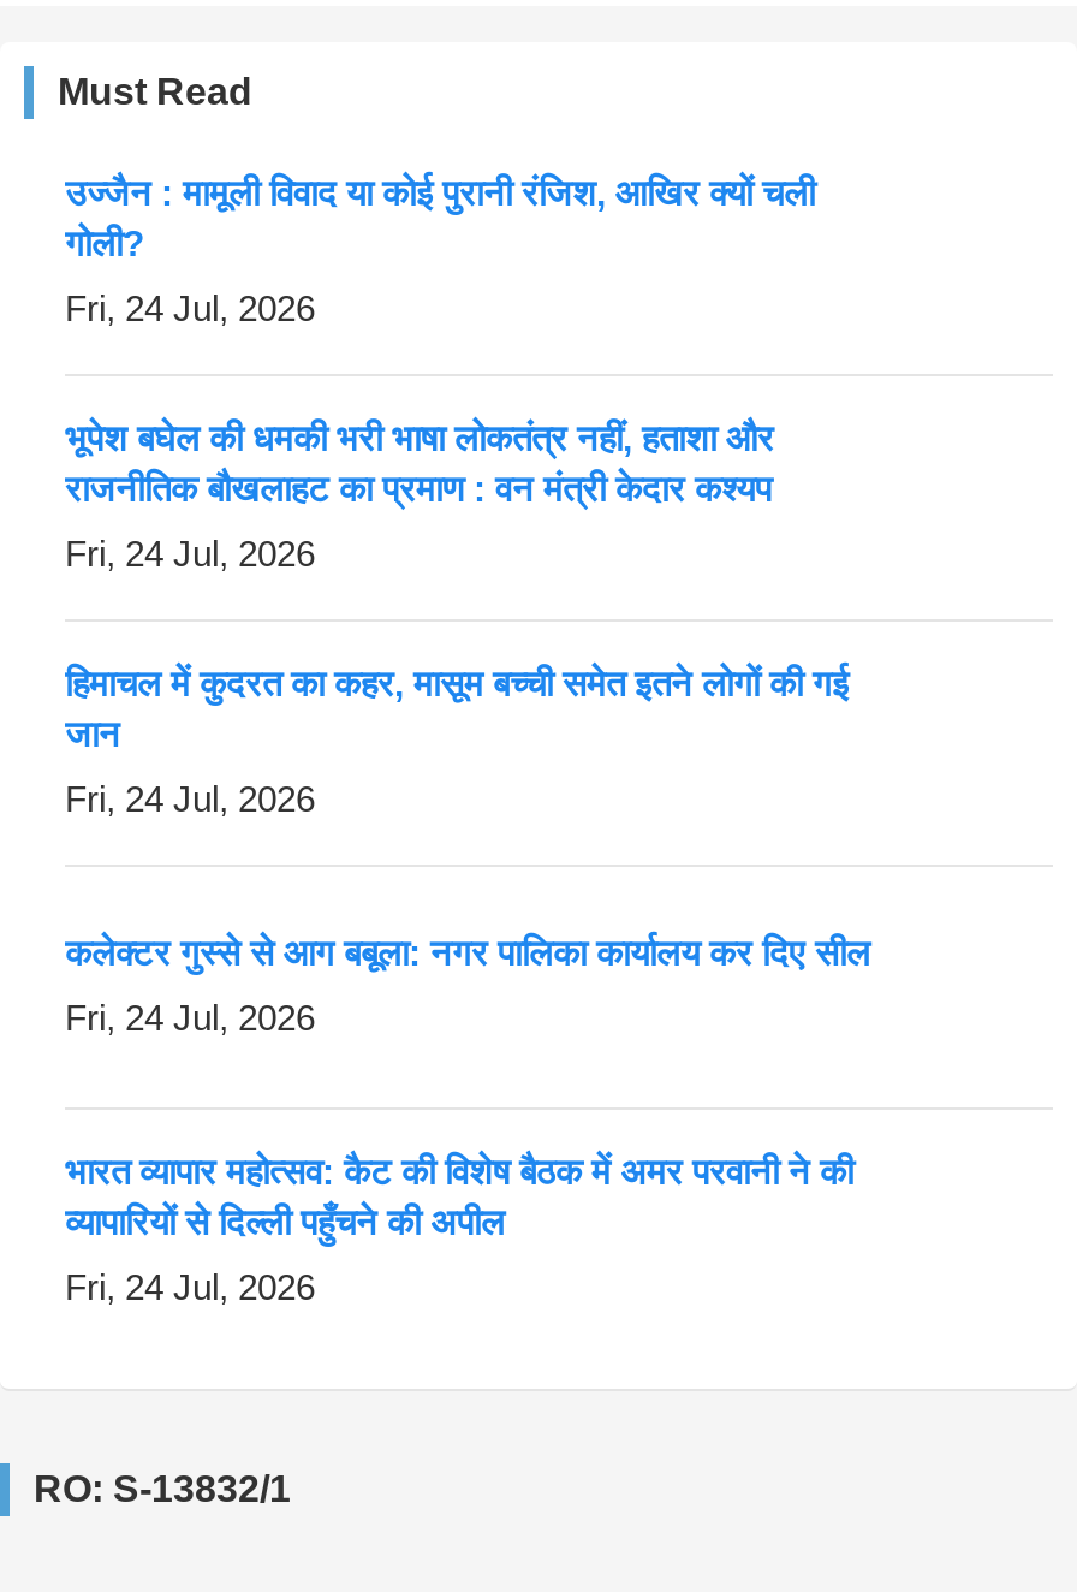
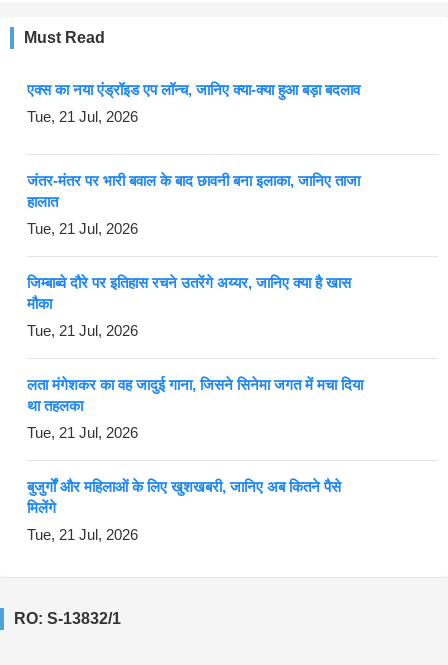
- उज्जैन : मामूली विवाद या कोई पुरानी रंजिश, आखिर क्यों चली
- गोली?
+ एक्स का नया एंड्रॉइड एप लॉन्च, जानिए क्या-क्या हुआ बड़ा बदलाव

- Fri, 24 Jul, 2026
+ Tue, 21 Jul, 2026

- भूपेश बघेल की धमकी भरी भाषा लोकतंत्र नहीं, हताशा और
- राजनीतिक बौखलाहट का प्रमाण : वन मंत्री केदार कश्यप
+ जंतर-मंतर पर भारी बवाल के बाद छावनी बना इलाका, जानिए ताजा
+ हालात

- Fri, 24 Jul, 2026
+ Tue, 21 Jul, 2026

- हिमाचल में कुदरत का कहर, मासूम बच्ची समेत इतने लोगों की गई
- जान
+ जिम्बाब्वे दौरे पर इतिहास रचने उतरेंगे अय्यर, जानिए क्या है खास
+ मौका

- Fri, 24 Jul, 2026
+ Tue, 21 Jul, 2026

- कलेक्टर गुस्से से आग बबूला: नगर पालिका कार्यालय कर दिए सील
+ लता मंगेशकर का वह जादुई गाना, जिसने सिनेमा जगत में मचा दिया
+ था तहलका

- Fri, 24 Jul, 2026
+ Tue, 21 Jul, 2026

- भारत व्यापार महोत्सव: कैट की विशेष बैठक में अमर परवानी ने की
- व्यापारियों से दिल्ली पहुँचने की अपील
+ बुजुर्गों और महिलाओं के लिए खुशखबरी, जानिए अब कितने पैसे
+ मिलेंगे

- Fri, 24 Jul, 2026
+ Tue, 21 Jul, 2026
